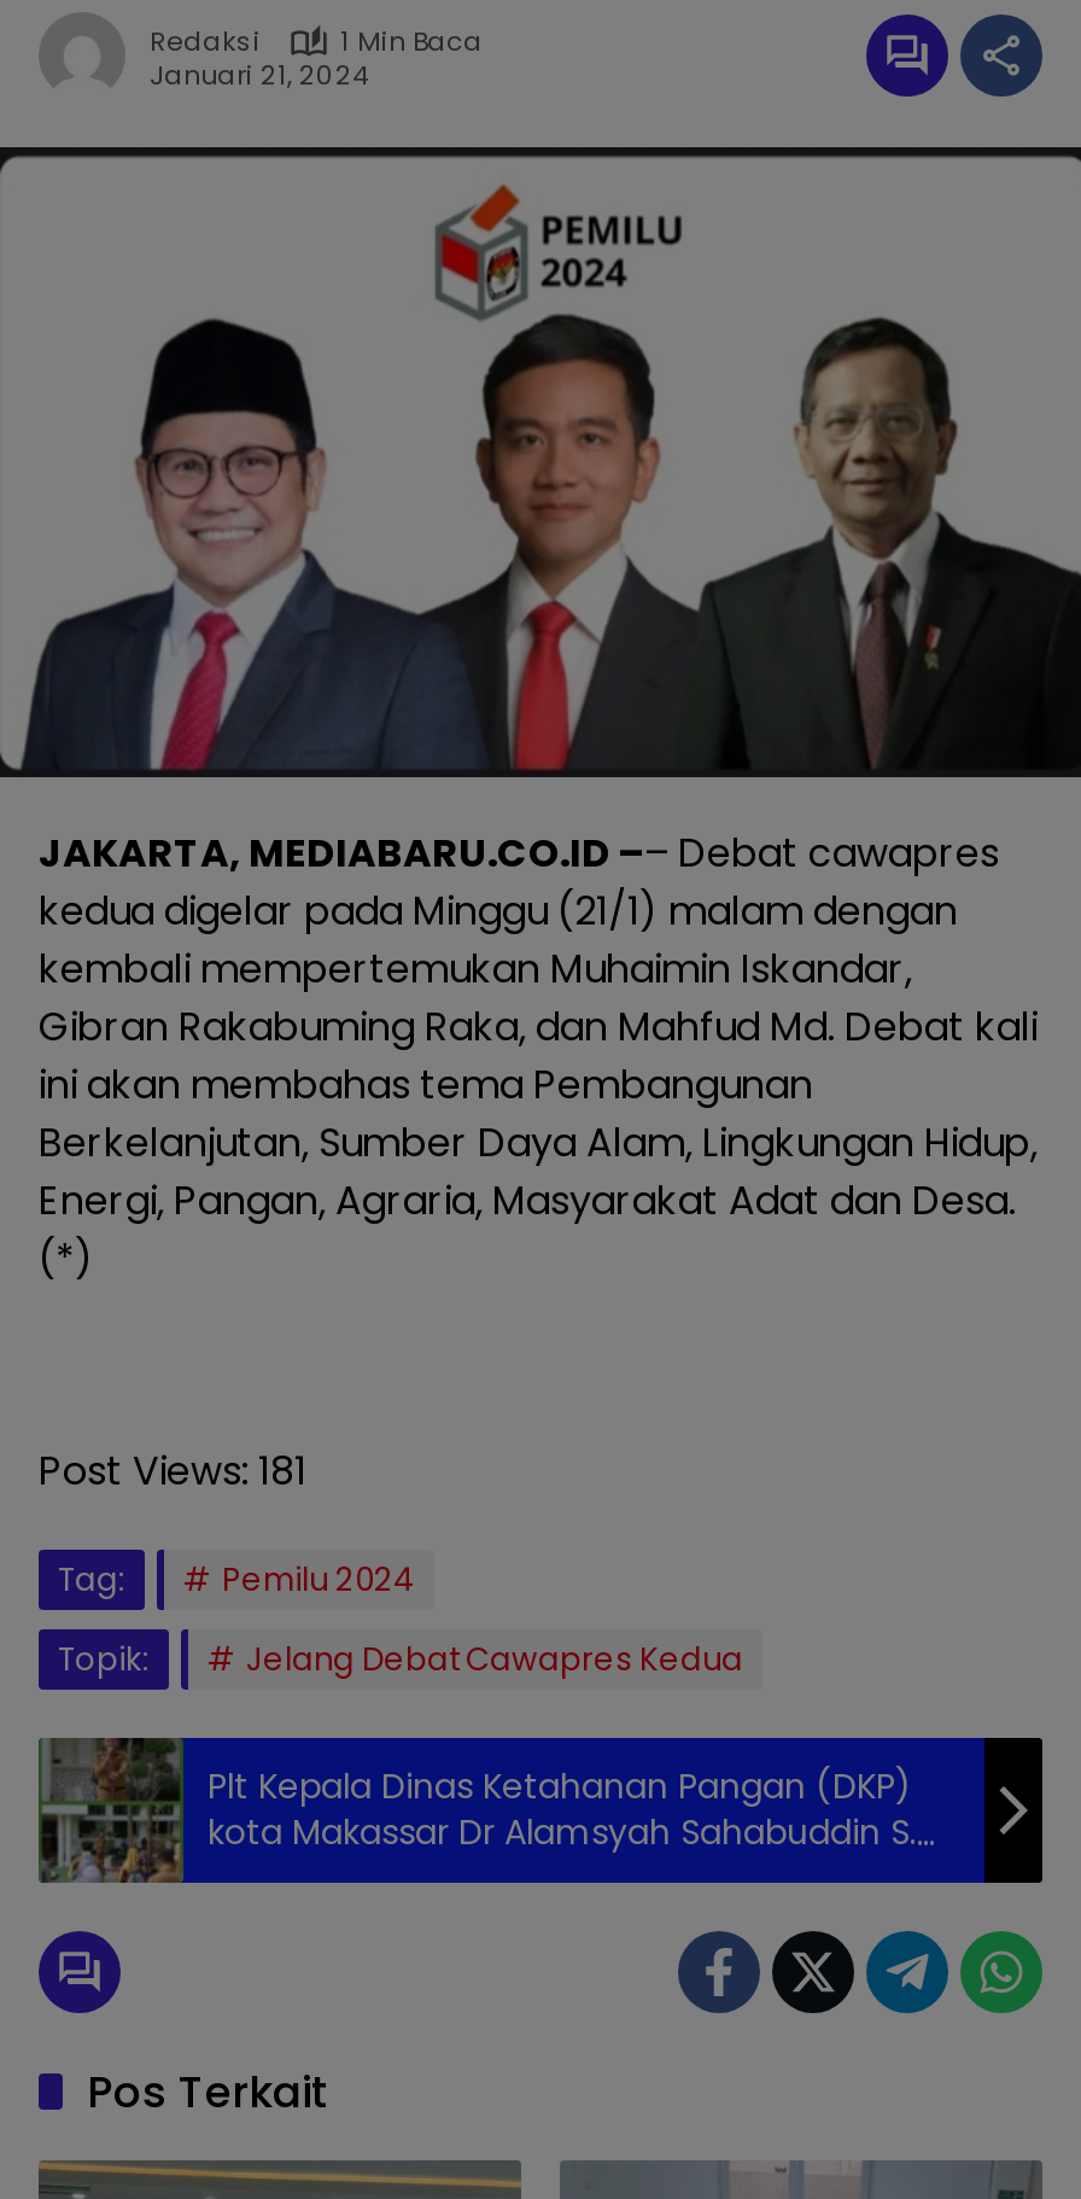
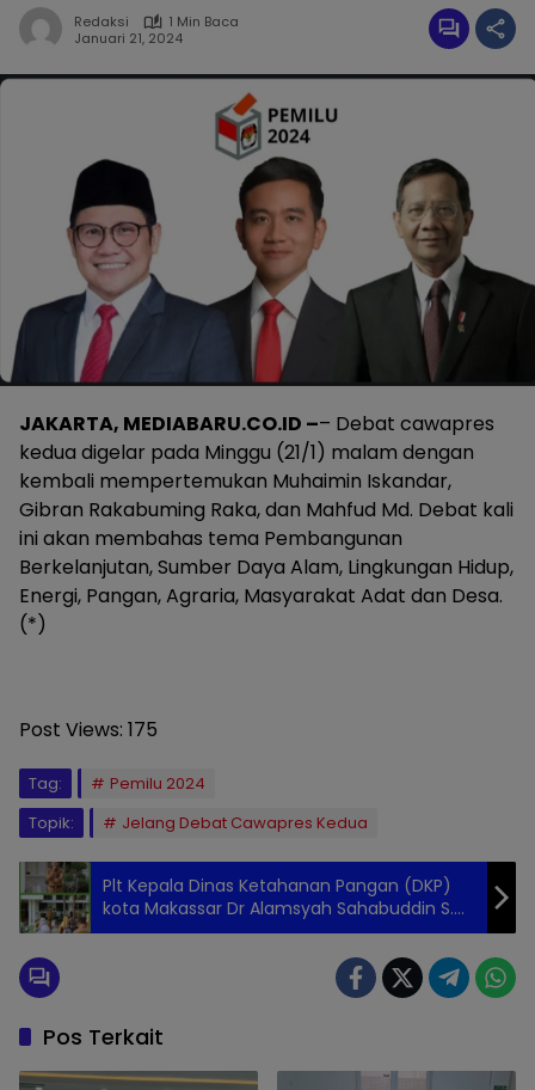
- Post Views: 181
+ Post Views: 175
